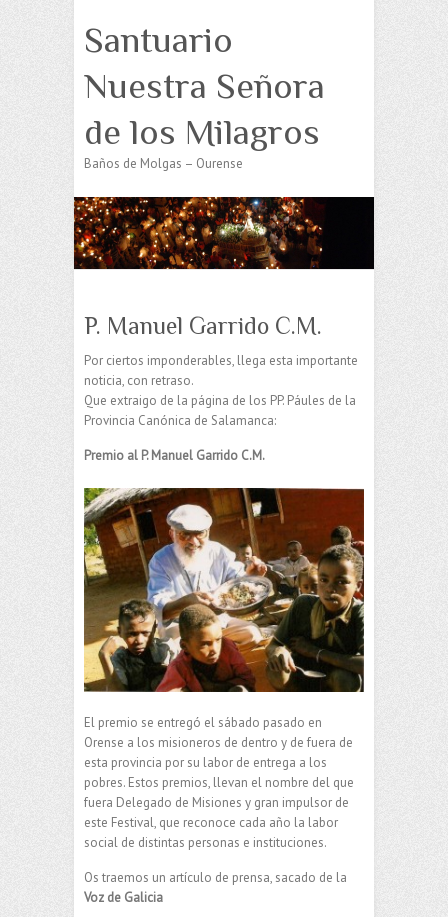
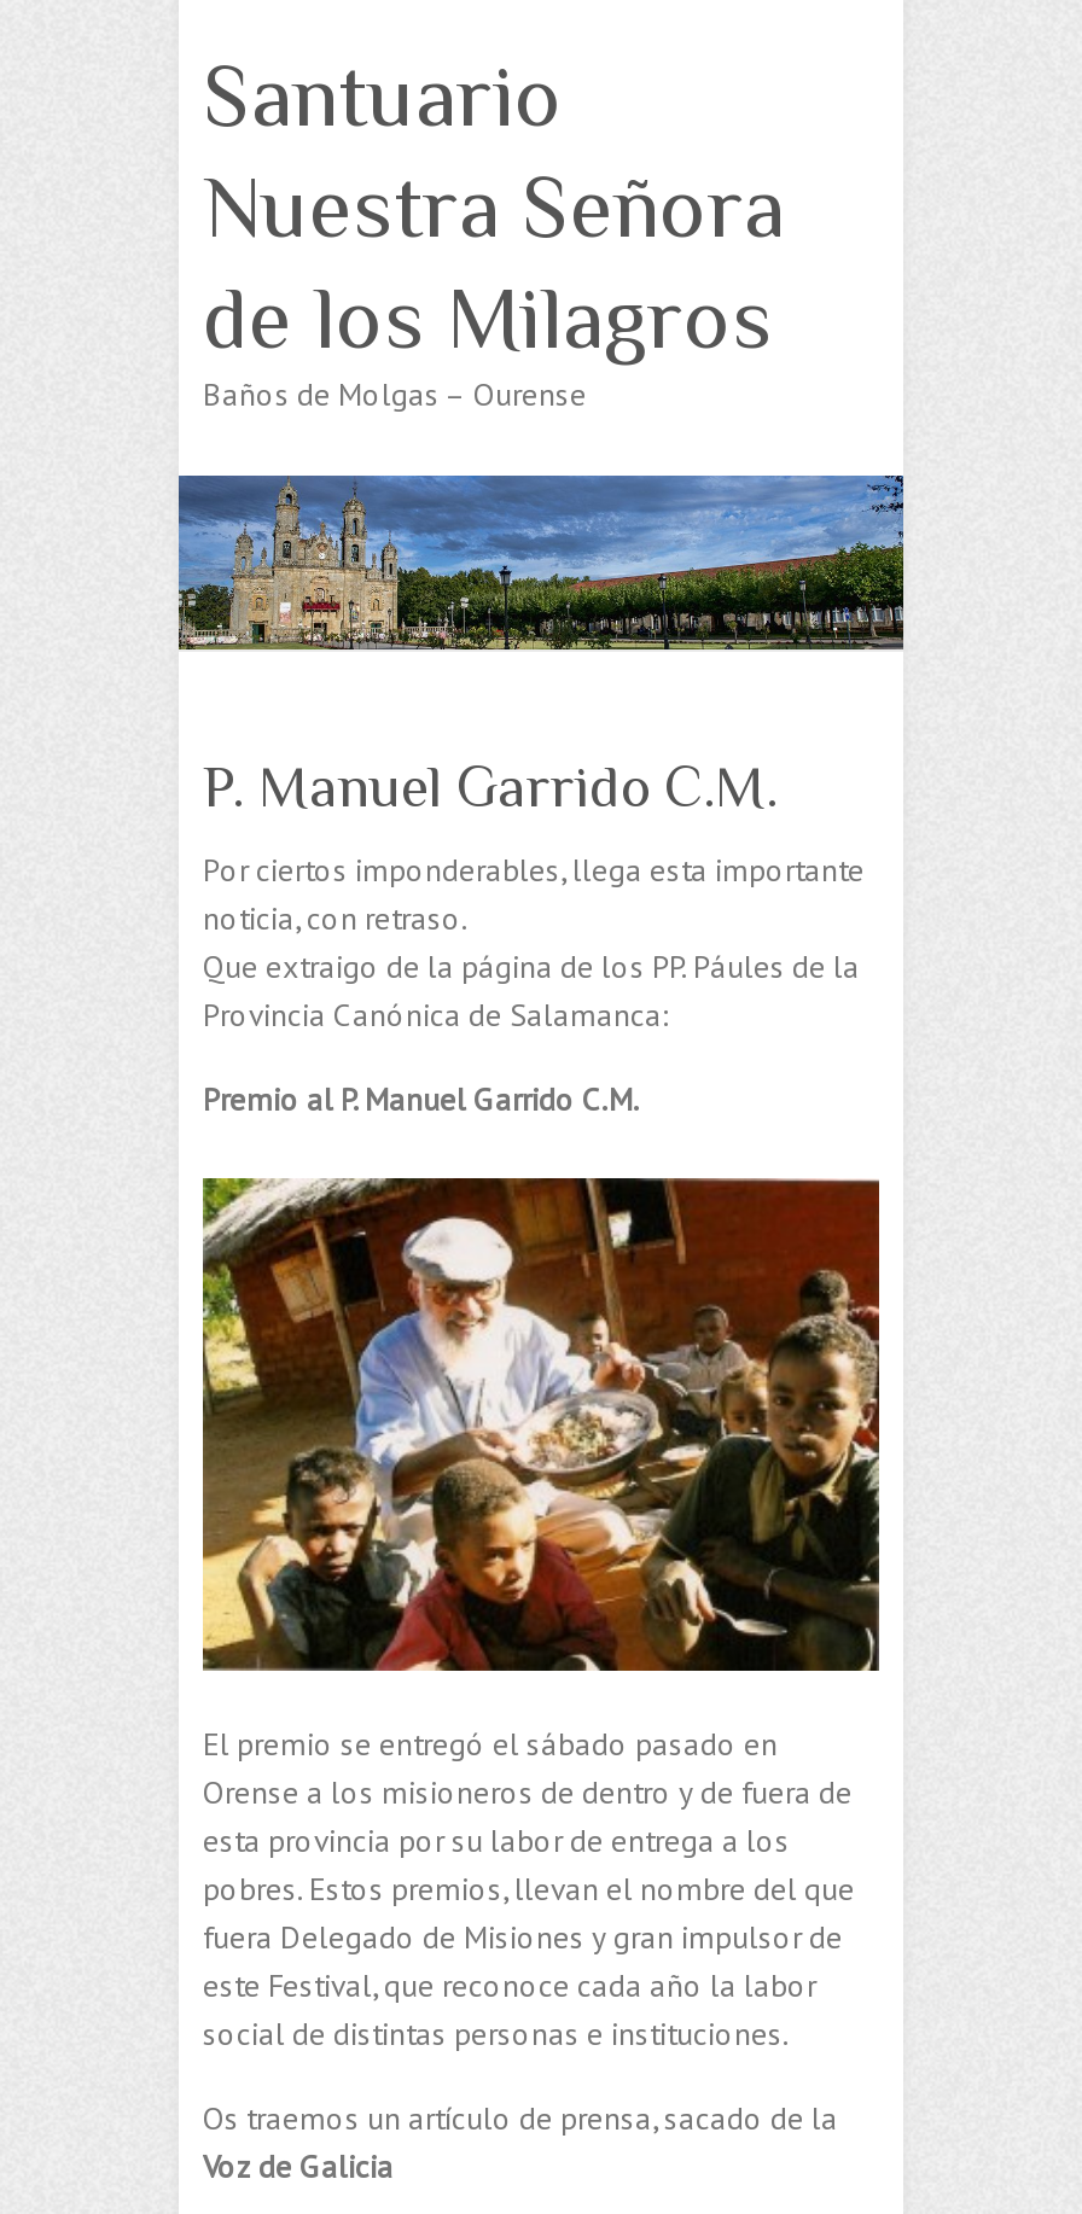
- [image]
+ [image]
